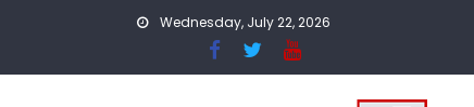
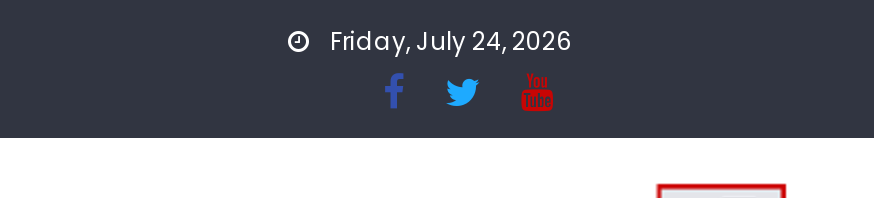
- Wednesday, July 22, 2026
+ Friday, July 24, 2026
